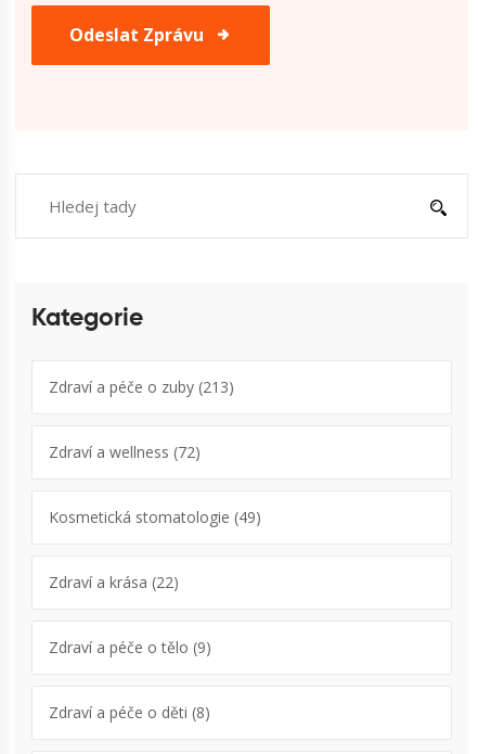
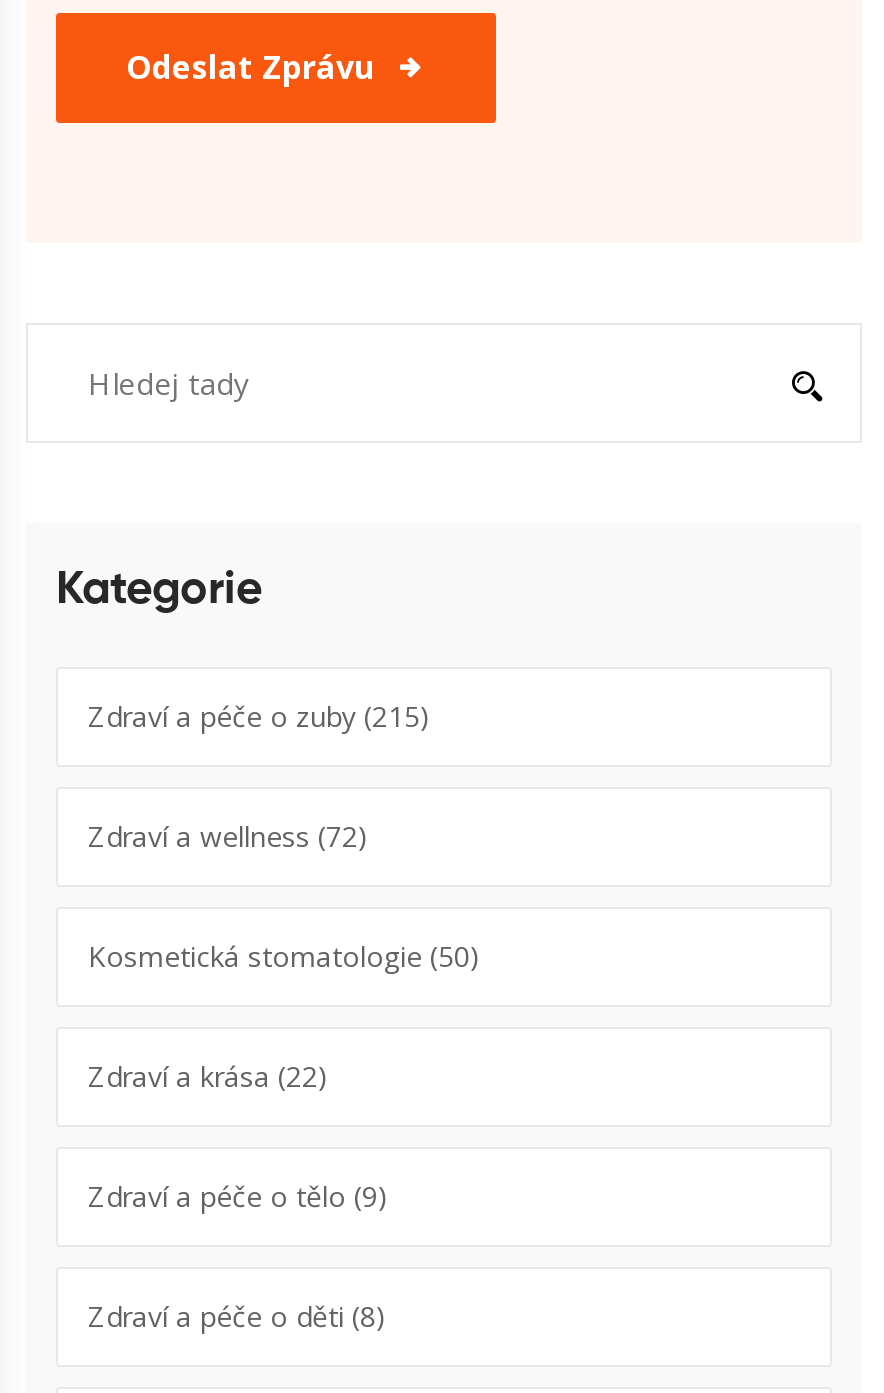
- Zdraví a péče o zuby (213)
+ Zdraví a péče o zuby (215)

- Kosmetická stomatologie (49)
+ Kosmetická stomatologie (50)
